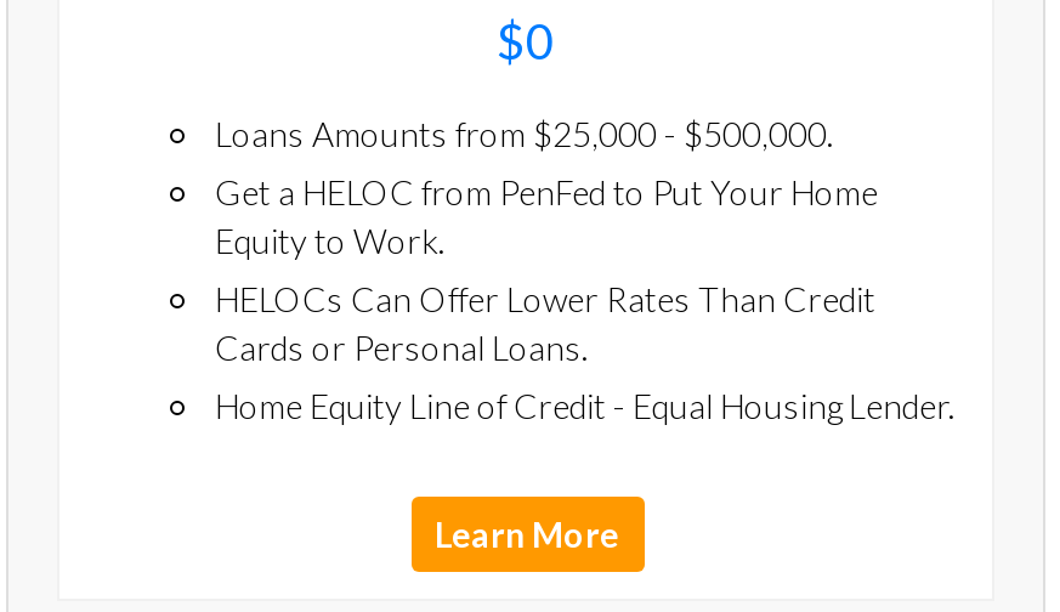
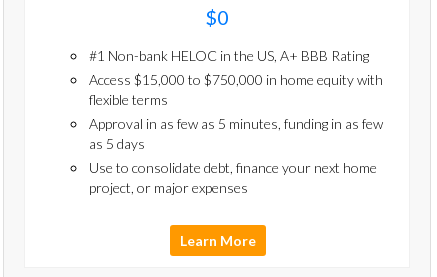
- Loans Amounts from $25,000 - $500,000.
- Get a HELOC from PenFed to Put Your Home
- Equity to Work.
- HELOCs Can Offer Lower Rates Than Credit
- Cards or Personal Loans.
- Home Equity Line of Credit - Equal Housing Lender.
+ #1 Non-bank HELOC in the US, A+ BBB Rating
+ Access $15,000 to $750,000 in home equity with
+ flexible terms
+ Approval in as few as 5 minutes, funding in as few
+ as 5 days
+ Use to consolidate debt, finance your next home
+ project, or major expenses
